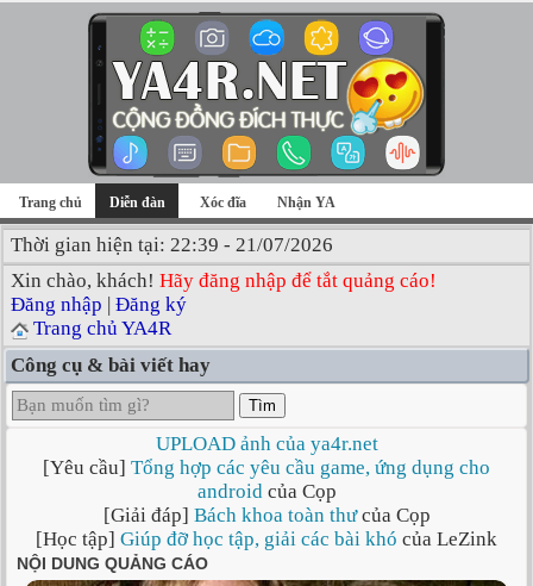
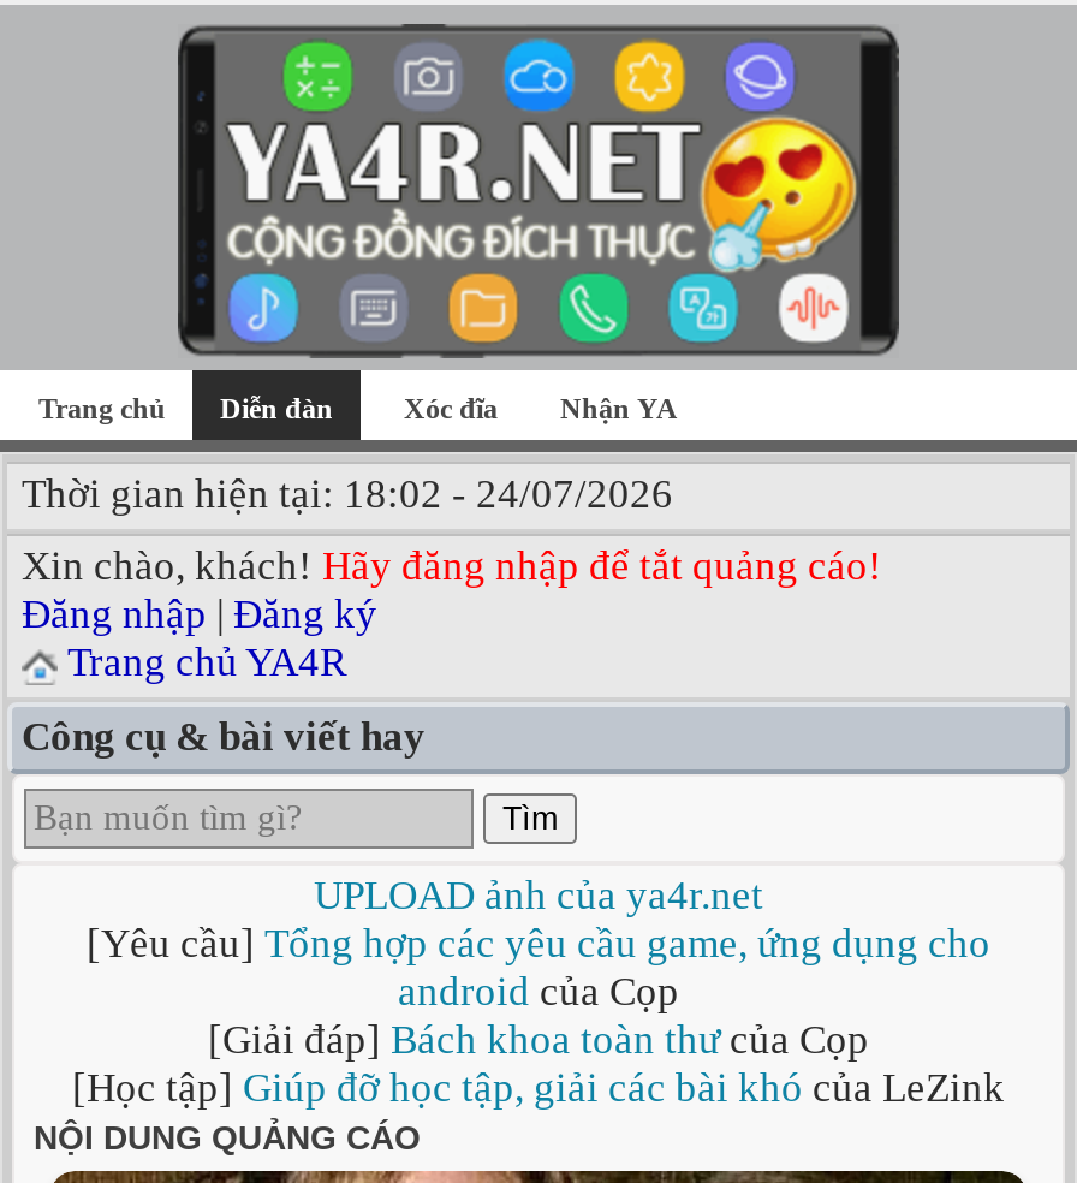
- Thời gian hiện tại: 22:39 - 21/07/2026
+ Thời gian hiện tại: 18:02 - 24/07/2026
